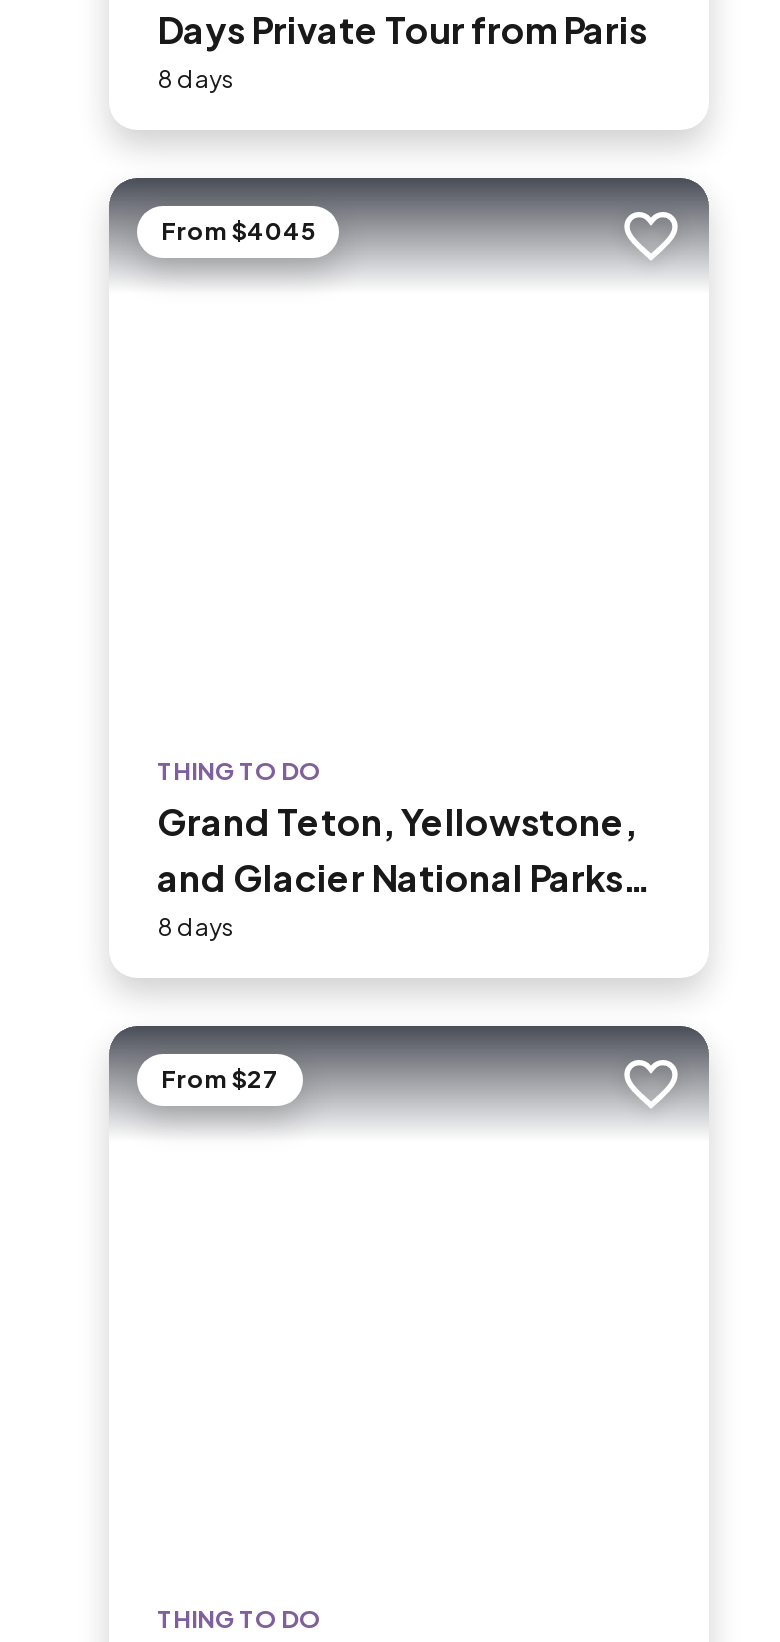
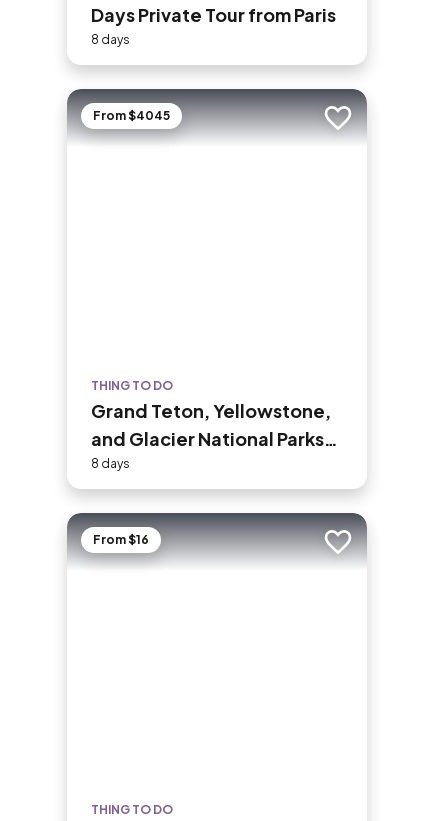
- From $27
+ From $16
